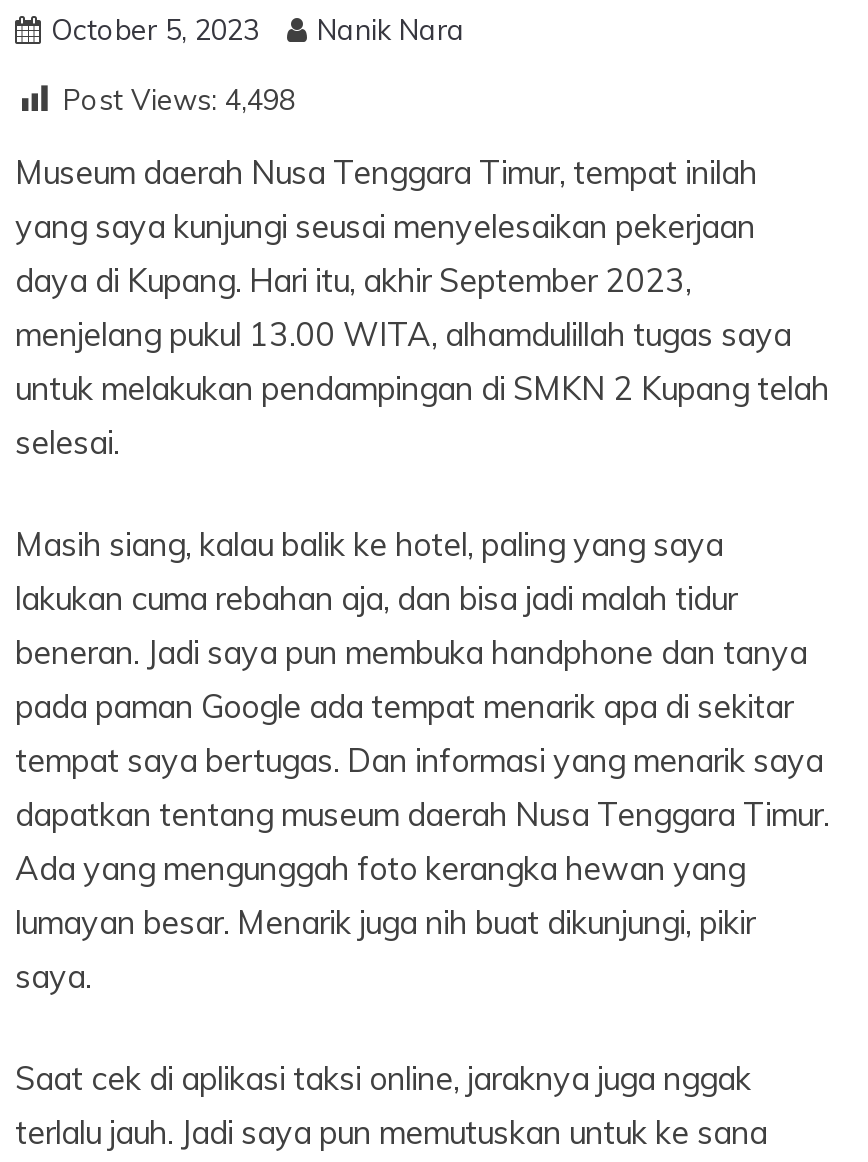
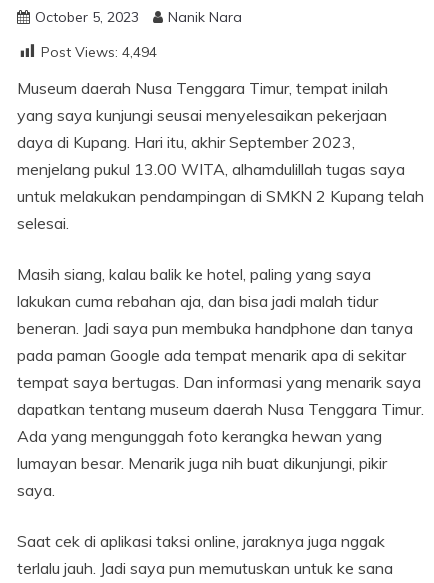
- Post Views: 4,498
+ Post Views: 4,494
